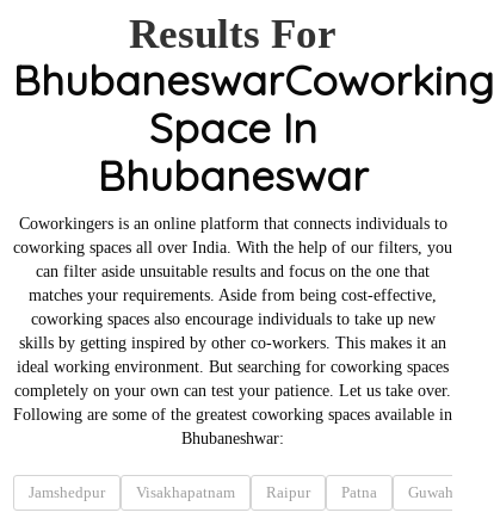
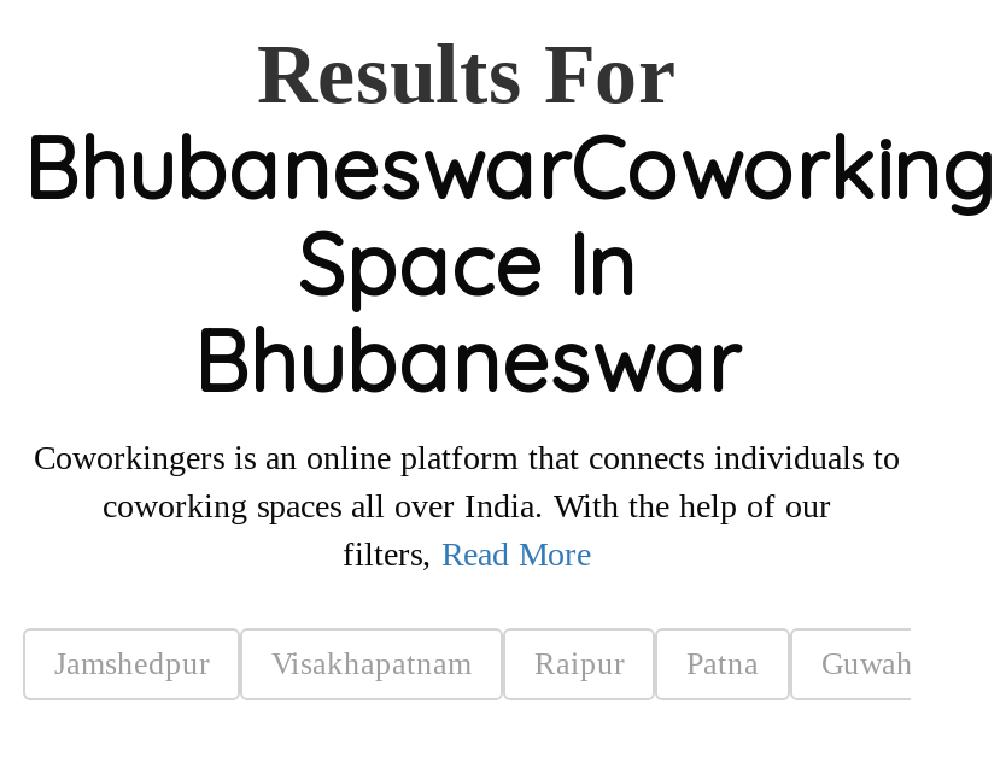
- coworking spaces all over India. With the help of our filters, you
- can filter aside unsuitable results and focus on the one that
- matches your requirements. Aside from being cost-effective,
- coworking spaces also encourage individuals to take up new
- skills by getting inspired by other co-workers. This makes it an
- ideal working environment. But searching for coworking spaces
- completely on your own can test your patience. Let us take over.
- Following are some of the greatest coworking spaces available in
- Bhubaneshwar:
+ coworking spaces all over India. With the help of our
+ filters, Read More
